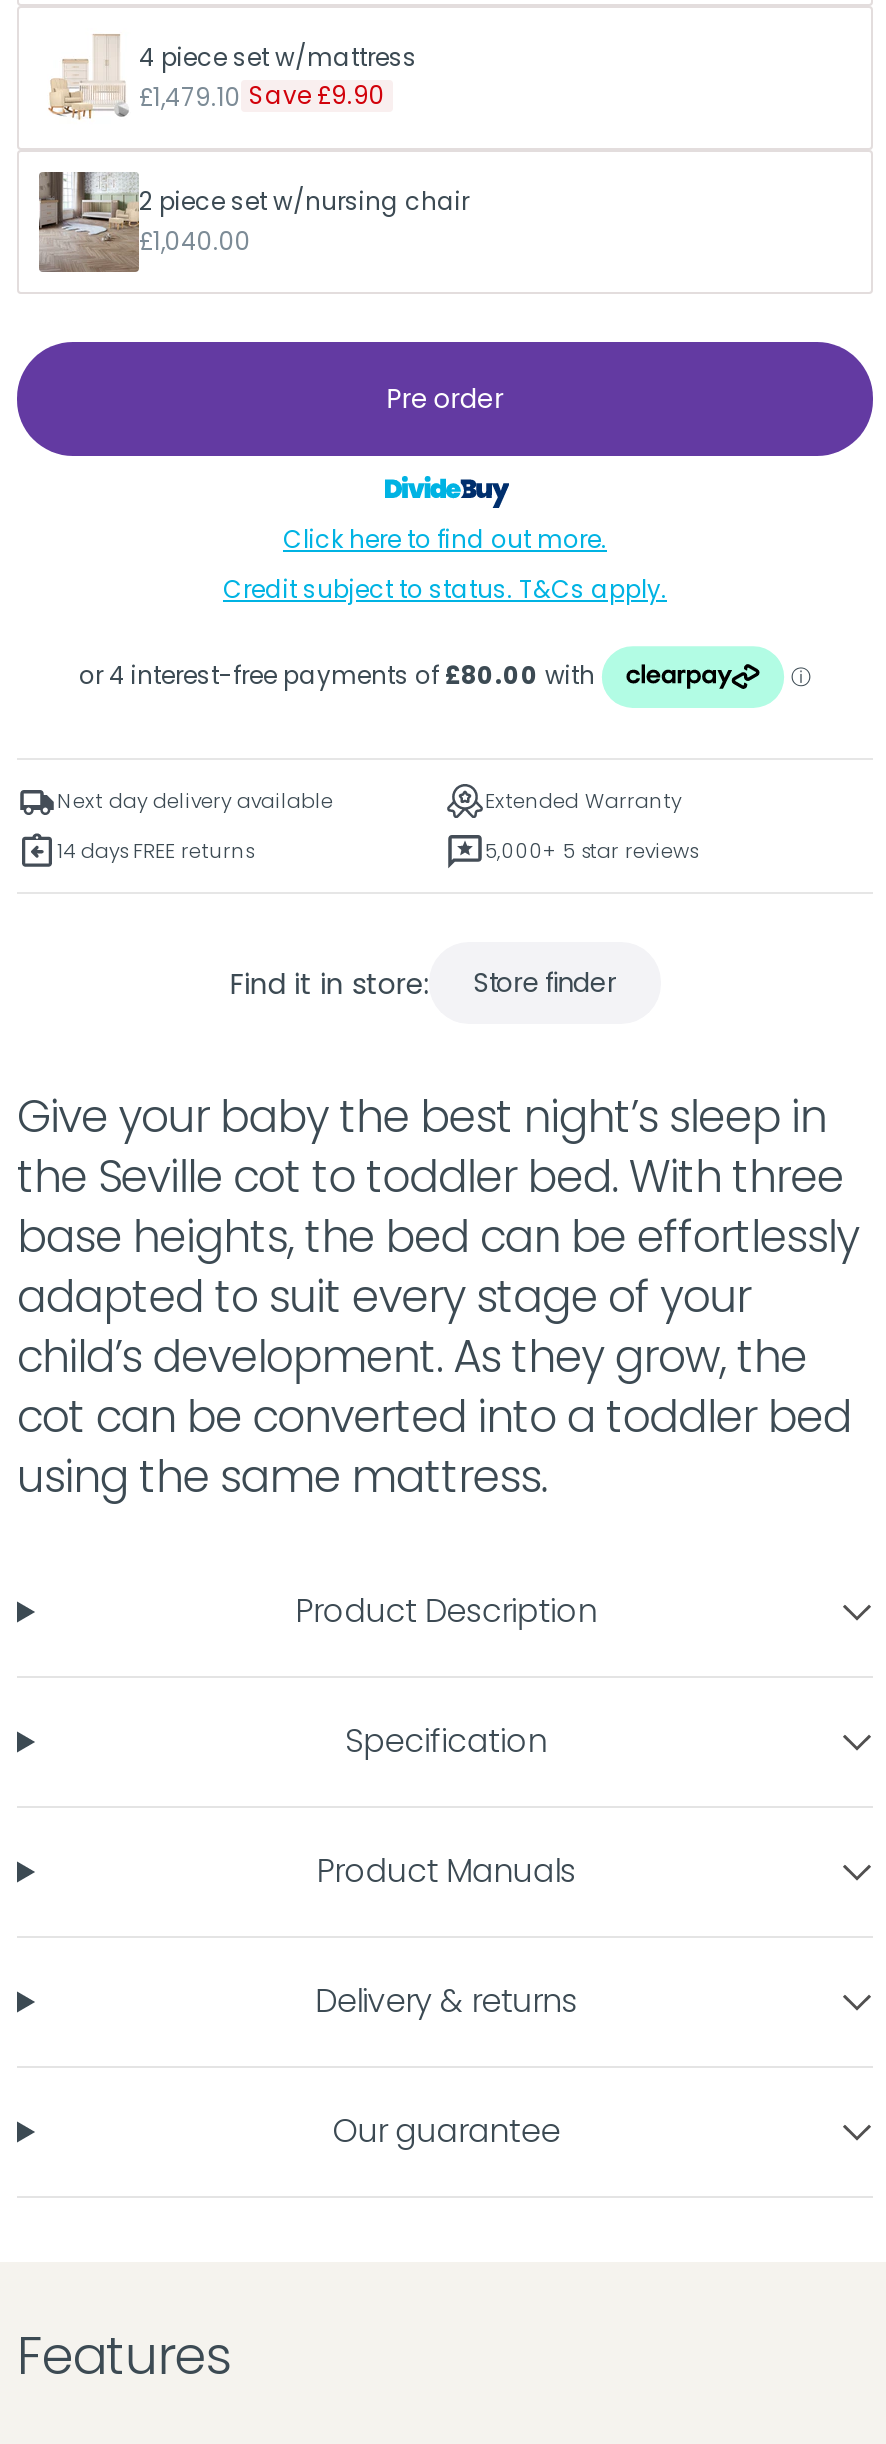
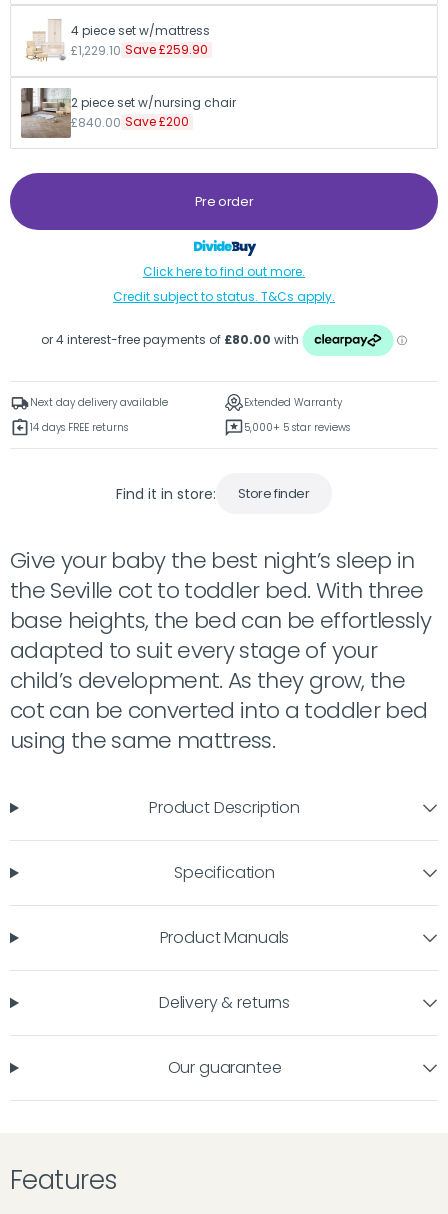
- £1,479.10 Save £9.90
+ £1,229.10 Save £259.90

- £1,040.00
+ £840.00 Save £200
